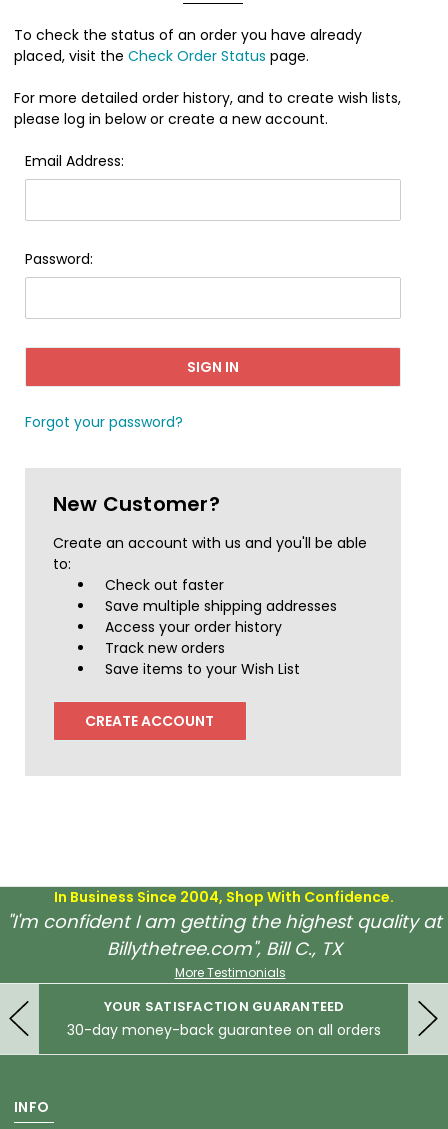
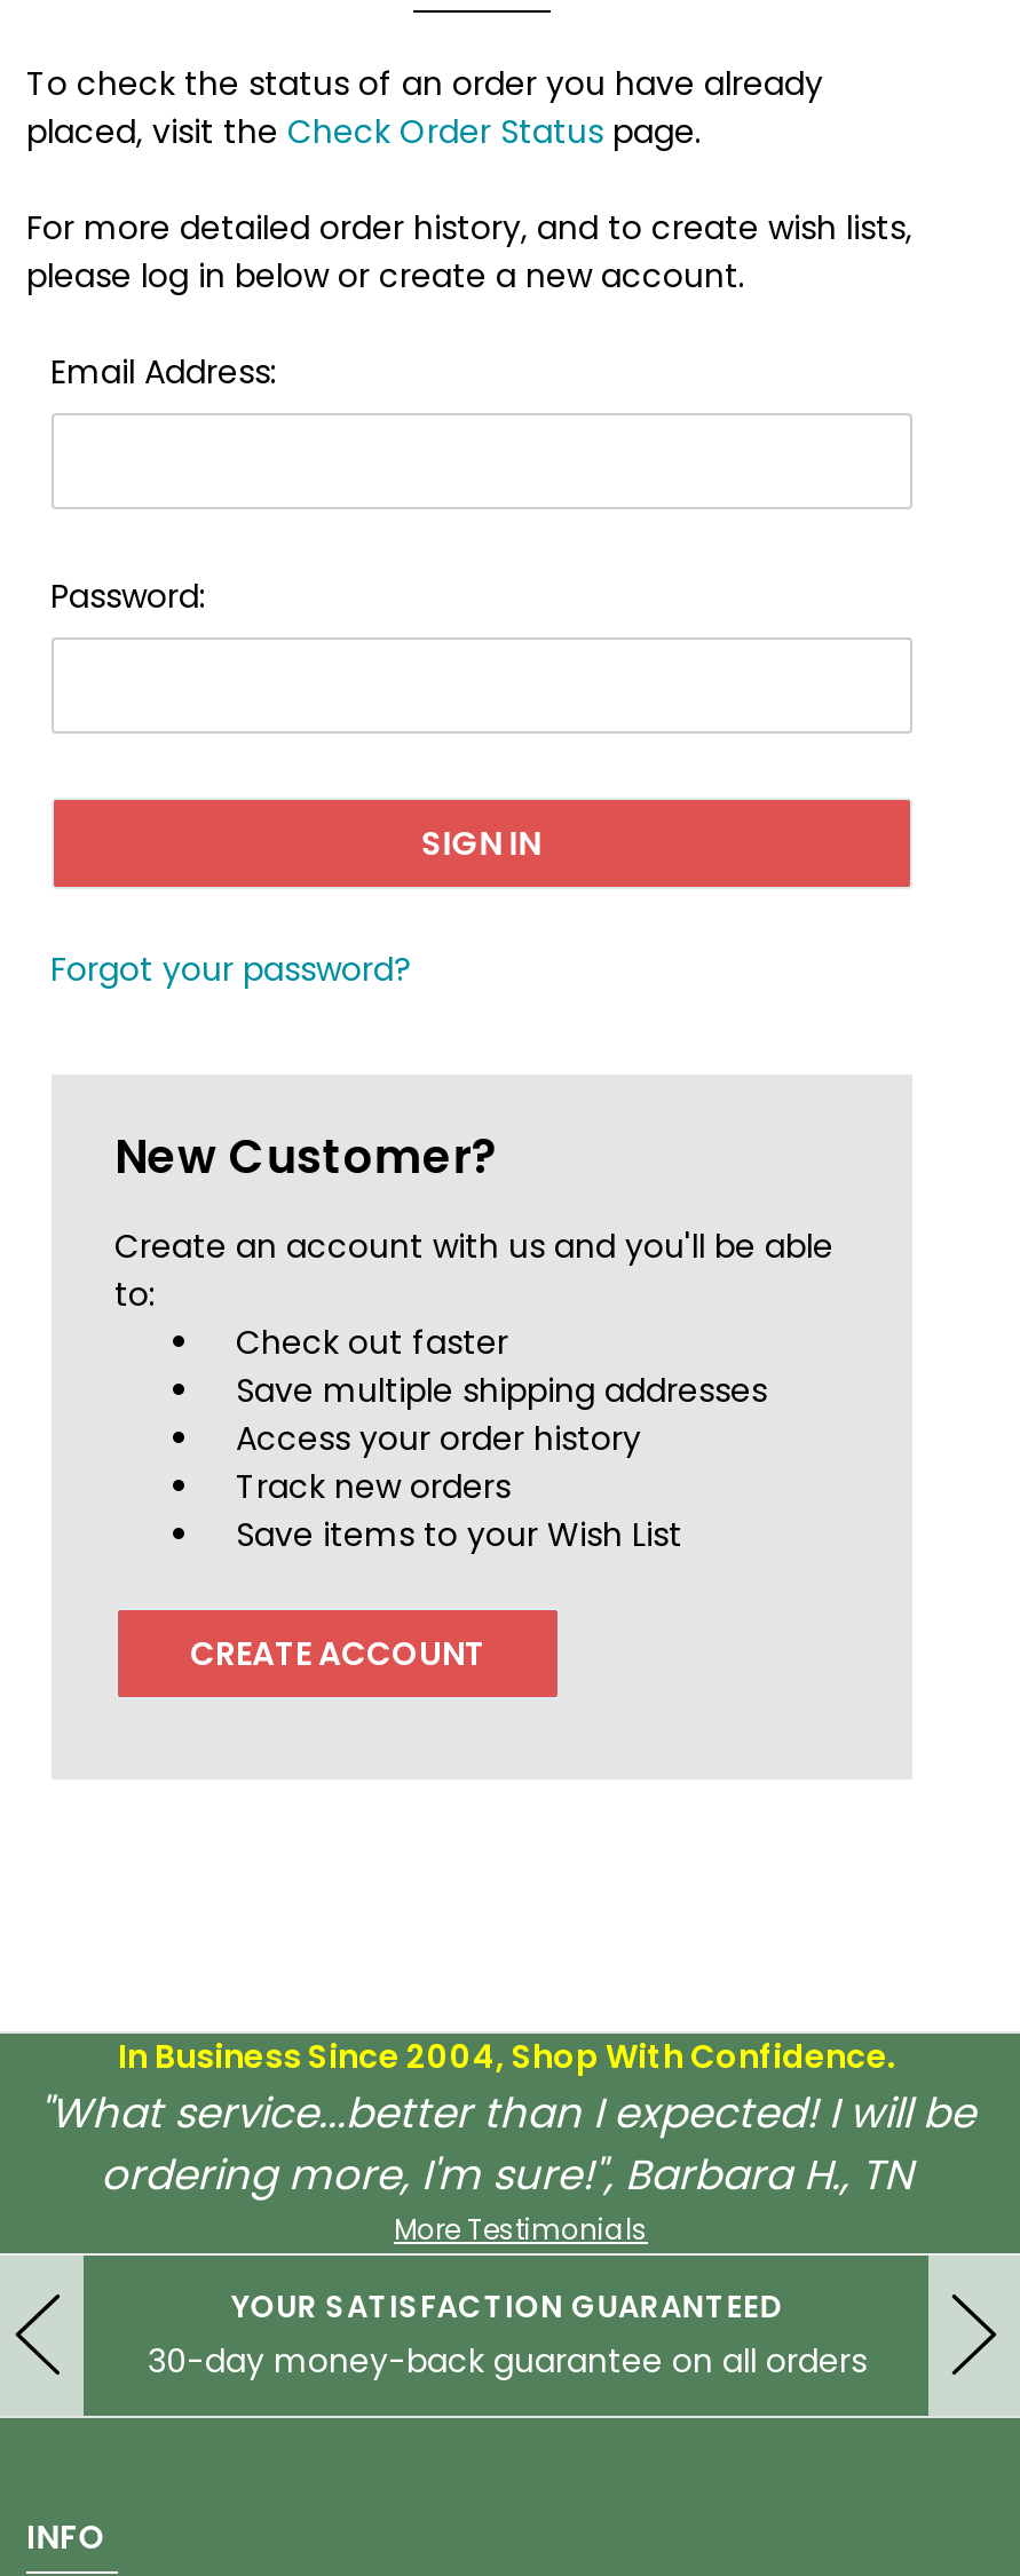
- "I'm confident I am getting the highest quality at
- Billythetree.com", Bill C., TX
+ "What service...better than I expected! I will be
+ ordering more, I'm sure!", Barbara H., TN
